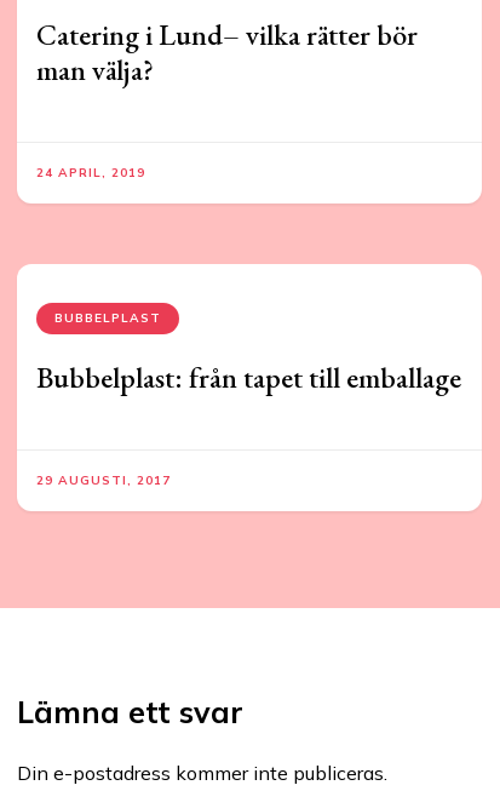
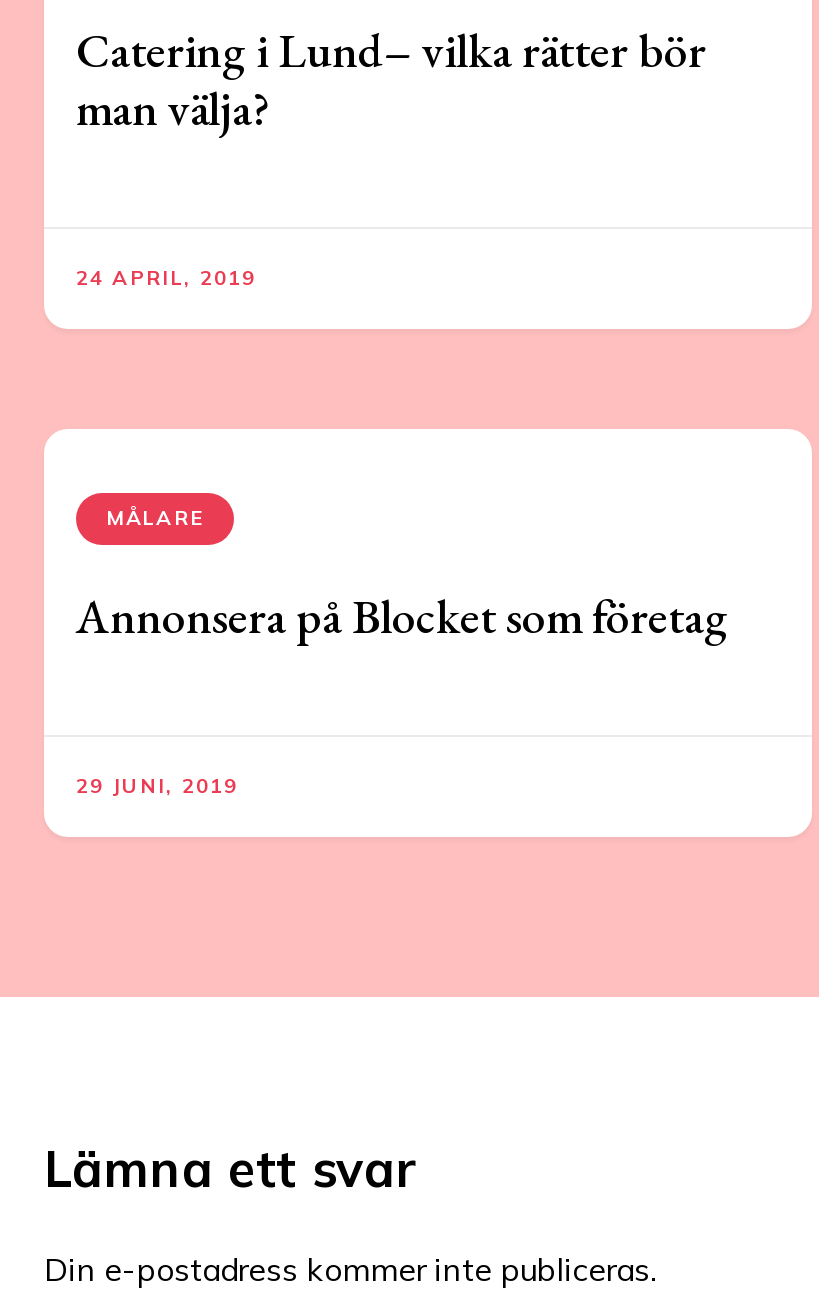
- BUBBELPLAST
+ MÅLARE

- Bubbelplast: från tapet till emballage
+ Annonsera på Blocket som företag

- 29 AUGUSTI, 2017
+ 29 JUNI, 2019
